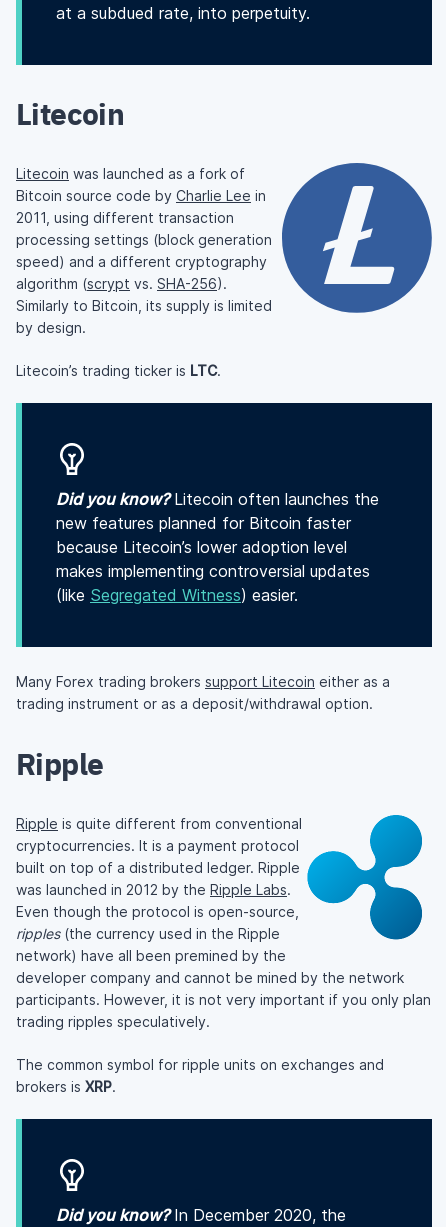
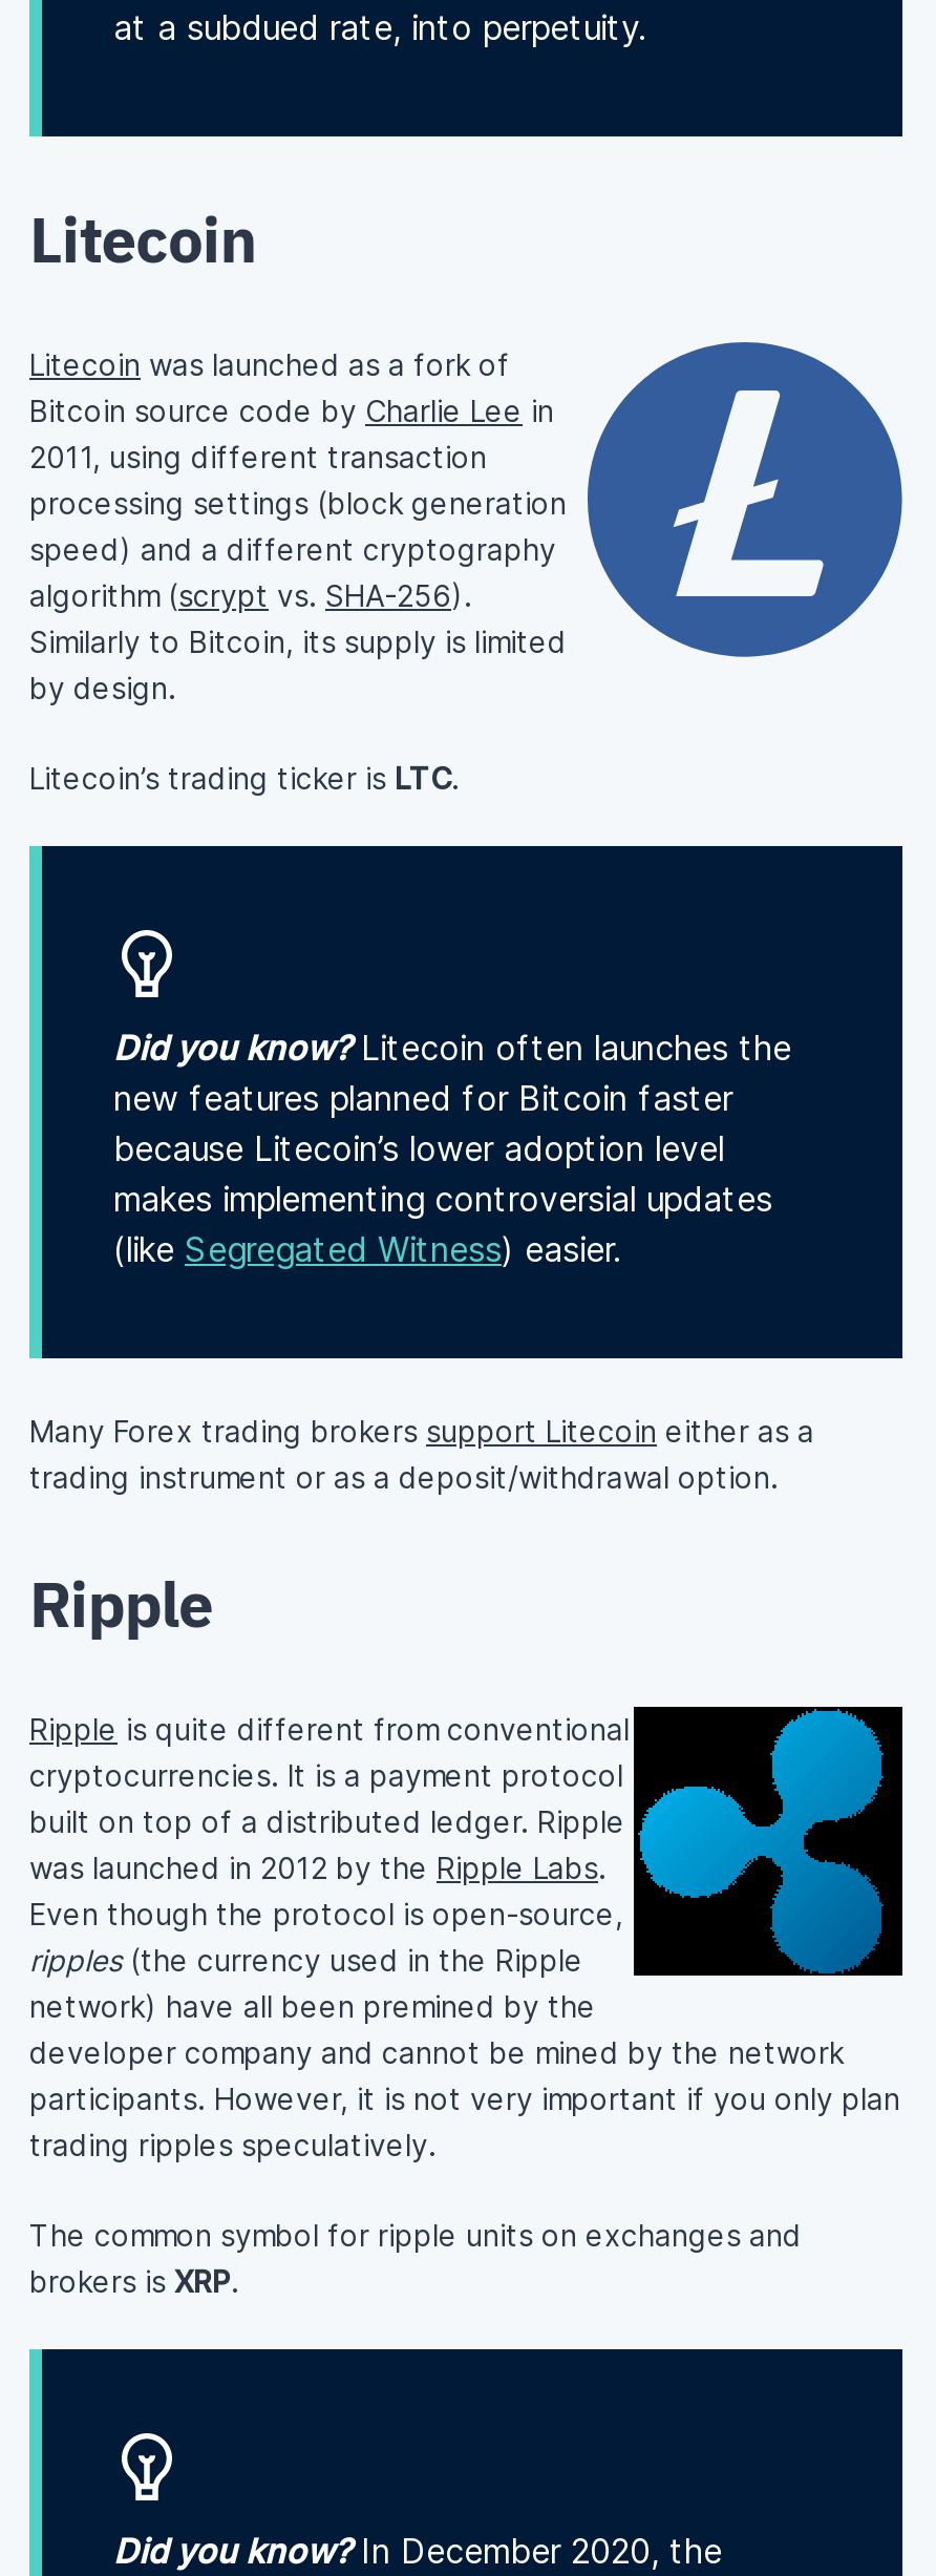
- [image]
+ [image]
